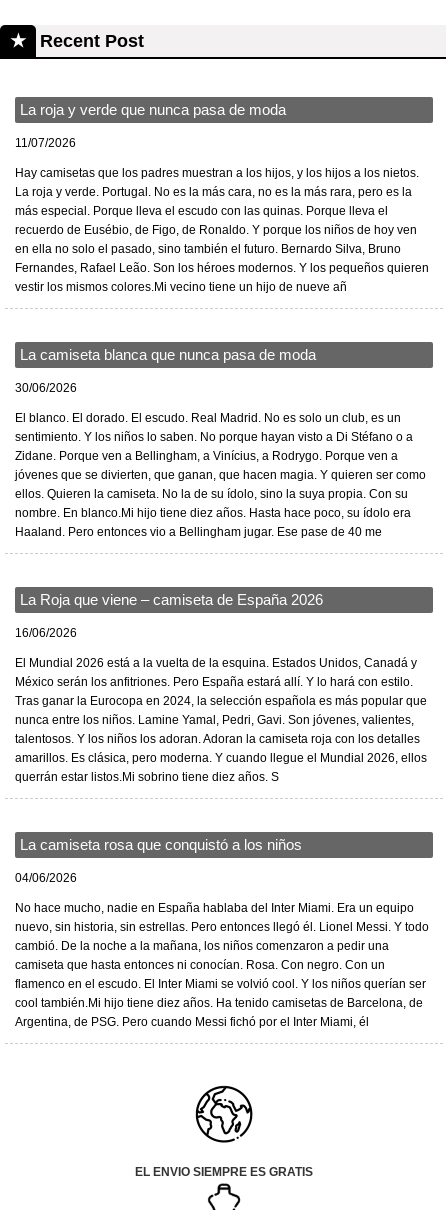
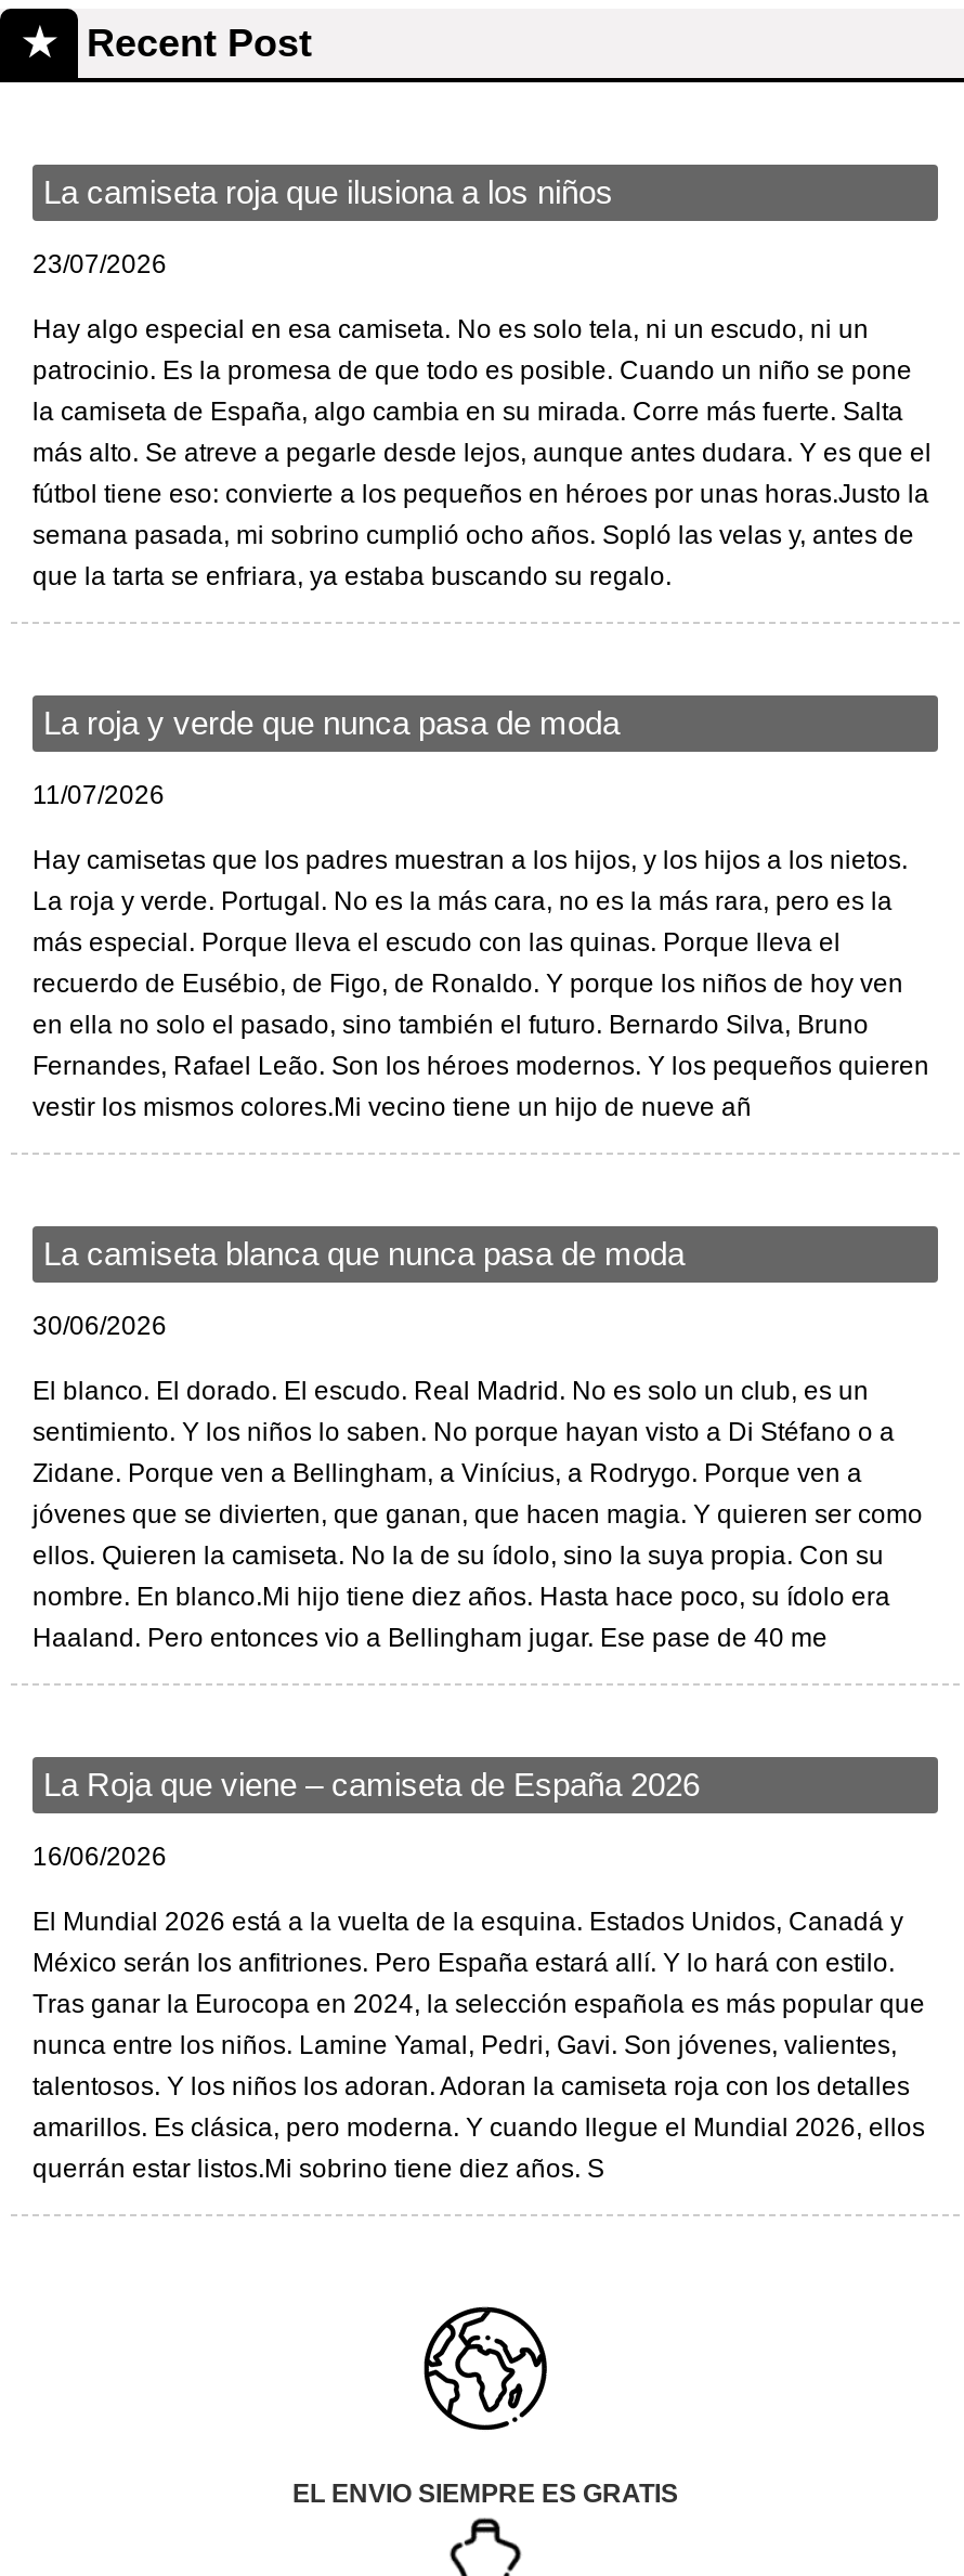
+ La camiseta roja que ilusiona a los niños
+ 23/07/2026
+ Hay algo especial en esa camiseta. No es solo tela, ni un escudo, ni un
+ patrocinio. Es la promesa de que todo es posible. Cuando un niño se pone
+ la camiseta de España, algo cambia en su mirada. Corre más fuerte. Salta
+ más alto. Se atreve a pegarle desde lejos, aunque antes dudara. Y es que el
+ fútbol tiene eso: convierte a los pequeños en héroes por unas horas.Justo la
+ semana pasada, mi sobrino cumplió ocho años. Sopló las velas y, antes de
+ que la tarta se enfriara, ya estaba buscando su regalo.

moved down: La roja y verde que nunca pasa de moda | 11/07/2026 | Hay camisetas que los padres muestran a los hijos, y los hijos a los nietos. | ... | amarillos. Es clásica, pero moderna. Y cuando llegue el Mundial 2026, ellos | querrán estar listos.Mi sobrino tiene diez años. S

- La camiseta rosa que conquistó a los niños
- 04/06/2026
- No hace mucho, nadie en España hablaba del Inter Miami. Era un equipo
- nuevo, sin historia, sin estrellas. Pero entonces llegó él. Lionel Messi. Y todo
- cambió. De la noche a la mañana, los niños comenzaron a pedir una
- camiseta que hasta entonces ni conocían. Rosa. Con negro. Con un
- flamenco en el escudo. El Inter Miami se volvió cool. Y los niños querían ser
- cool también.Mi hijo tiene diez años. Ha tenido camisetas de Barcelona, de
- Argentina, de PSG. Pero cuando Messi fichó por el Inter Miami, él
